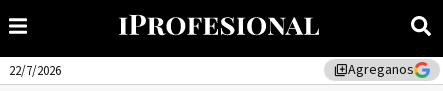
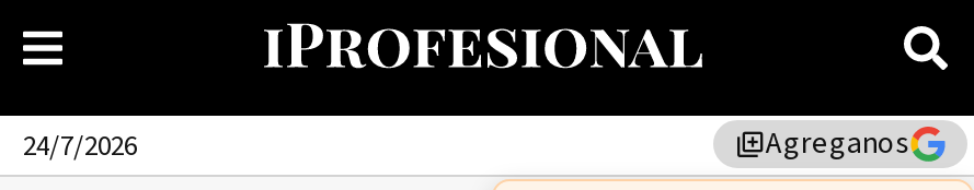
- 22/7/2026
+ 24/7/2026
